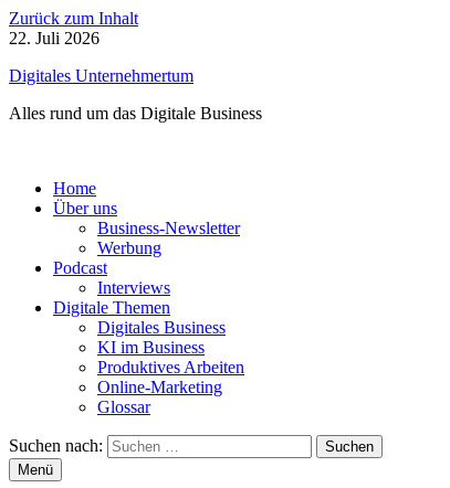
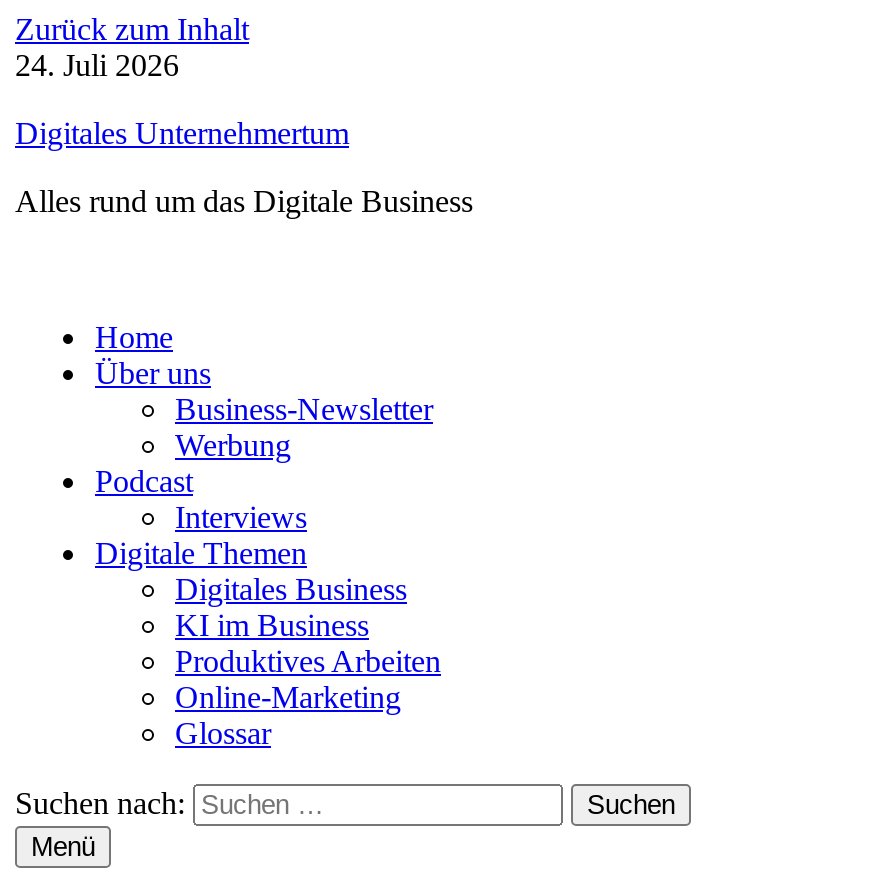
- 22. Juli 2026
+ 24. Juli 2026
